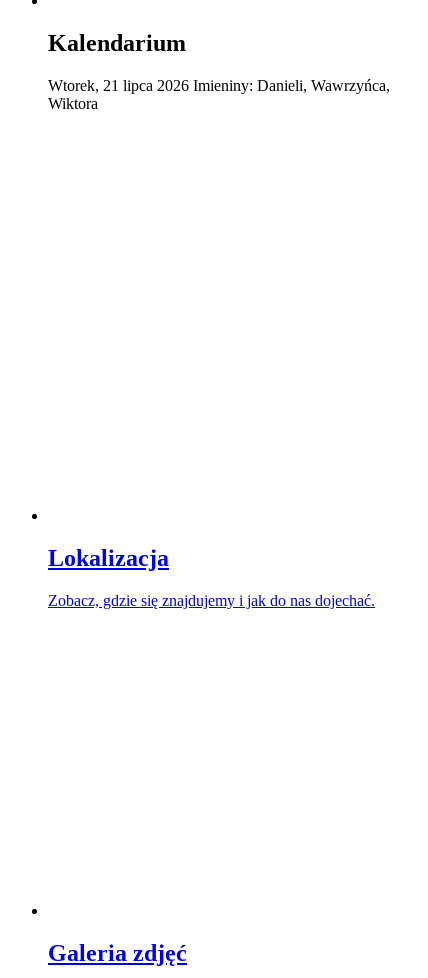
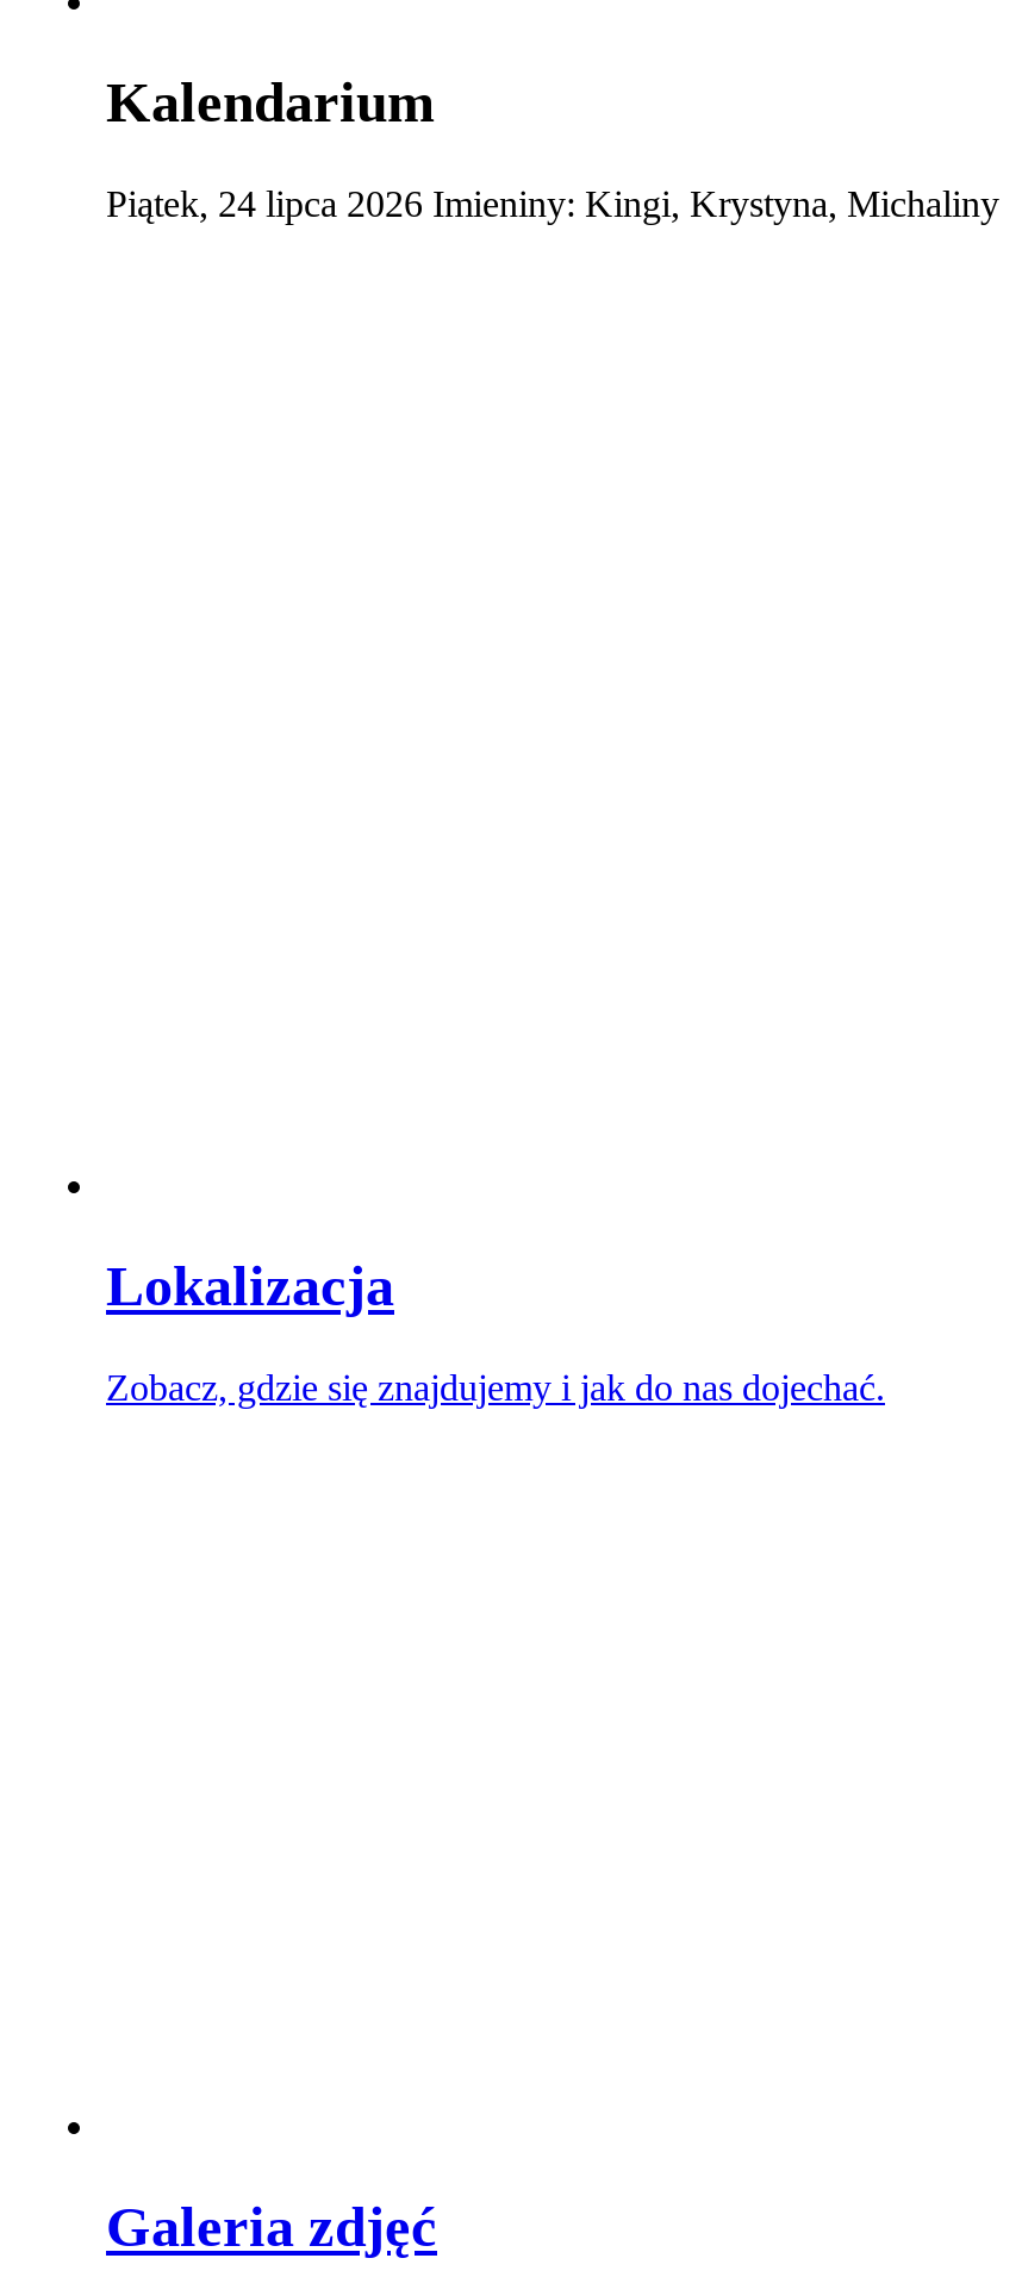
- Wtorek, 21 lipca 2026 Imieniny: Danieli, Wawrzyńca,
- Wiktora
+ Piątek, 24 lipca 2026 Imieniny: Kingi, Krystyna, Michaliny
